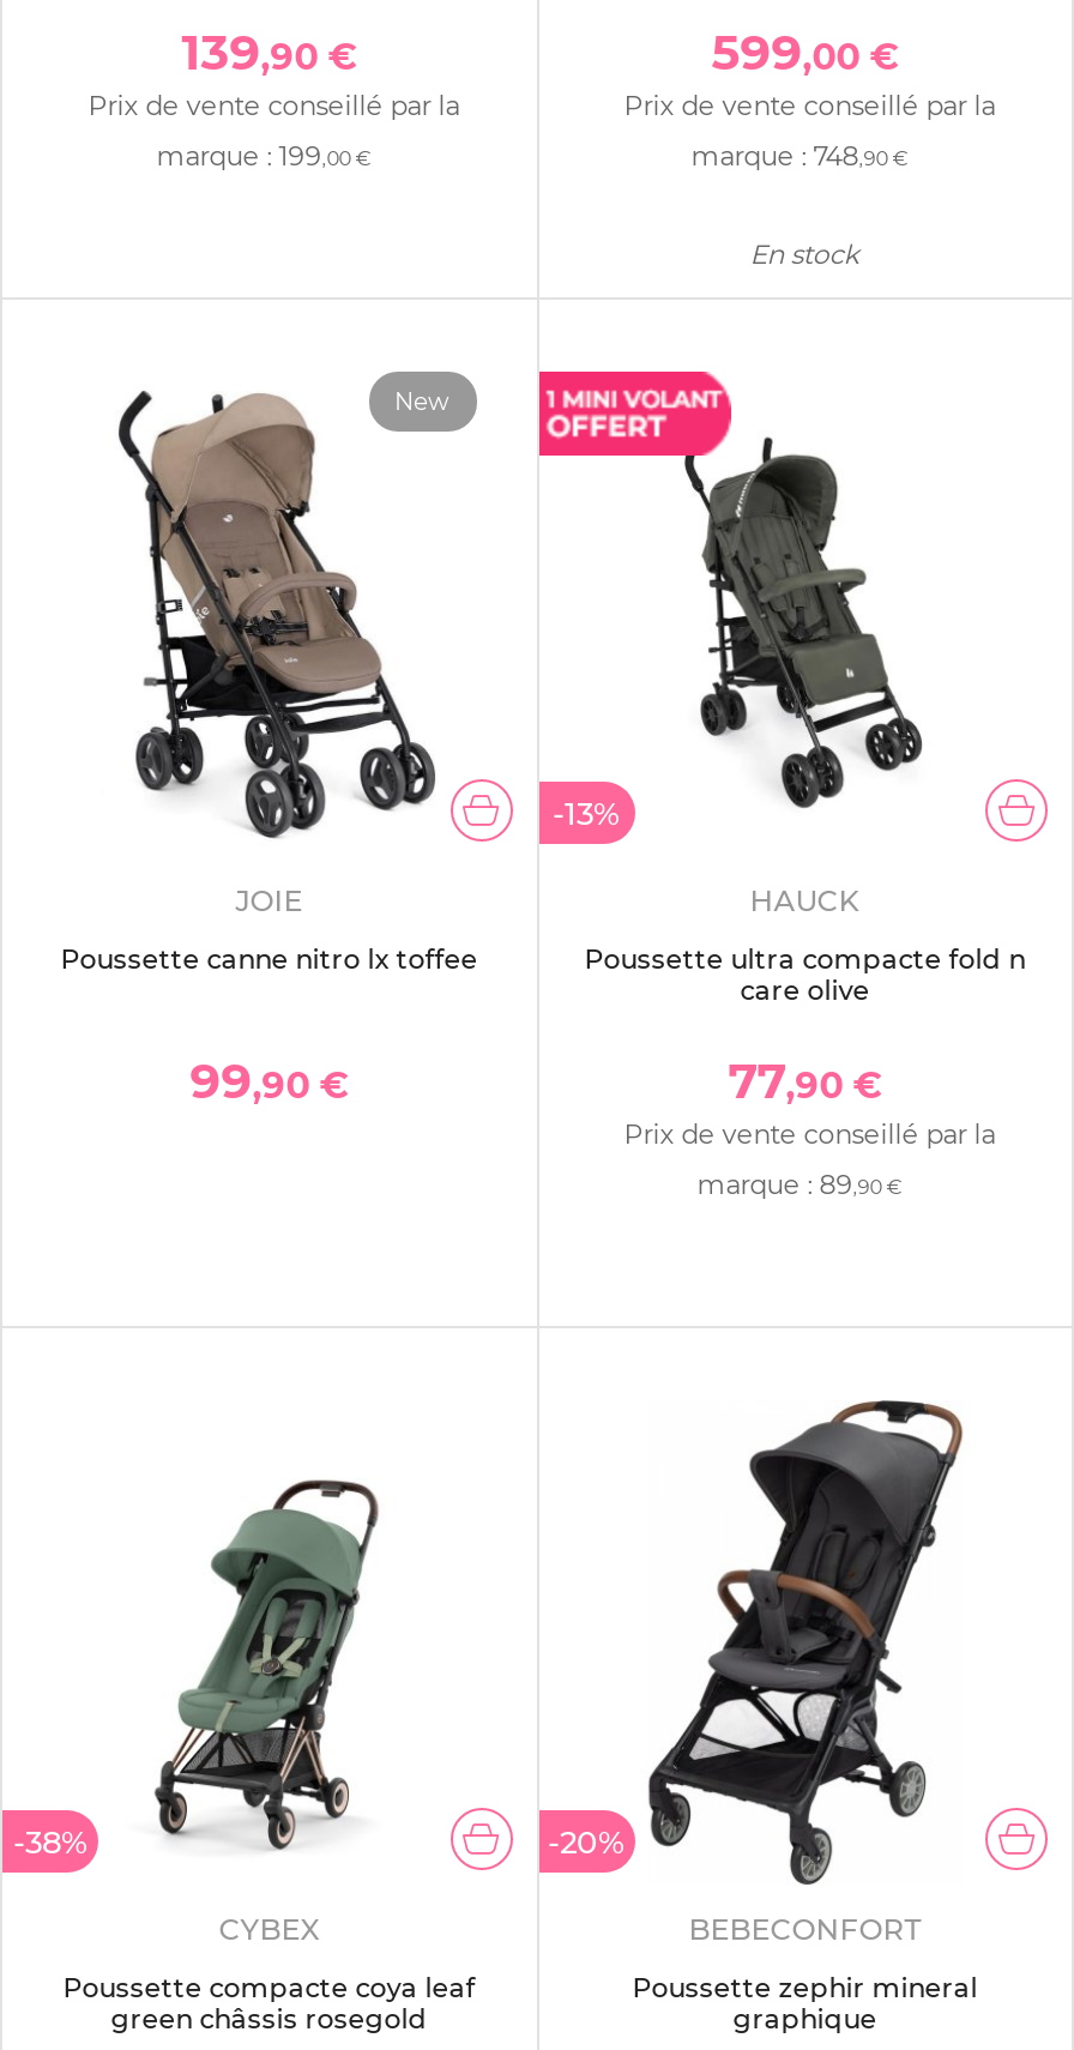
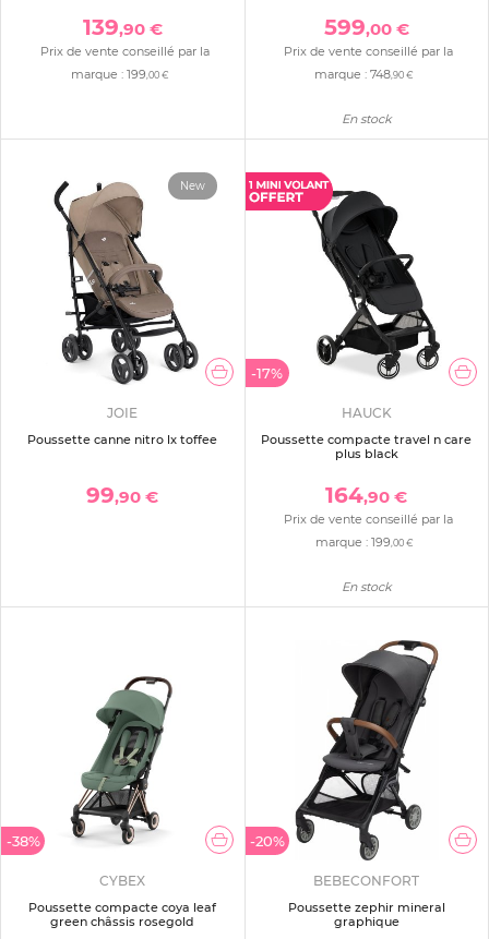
- [image]
- -13%
+ [image]
+ -17%

- Poussette ultra compacte fold n
- care olive
+ Poussette compacte travel n care
+ plus black

- 77,90 €
+ 164,90 €

- marque : 89,90 €
+ marque : 199,00 €
+ En stock
